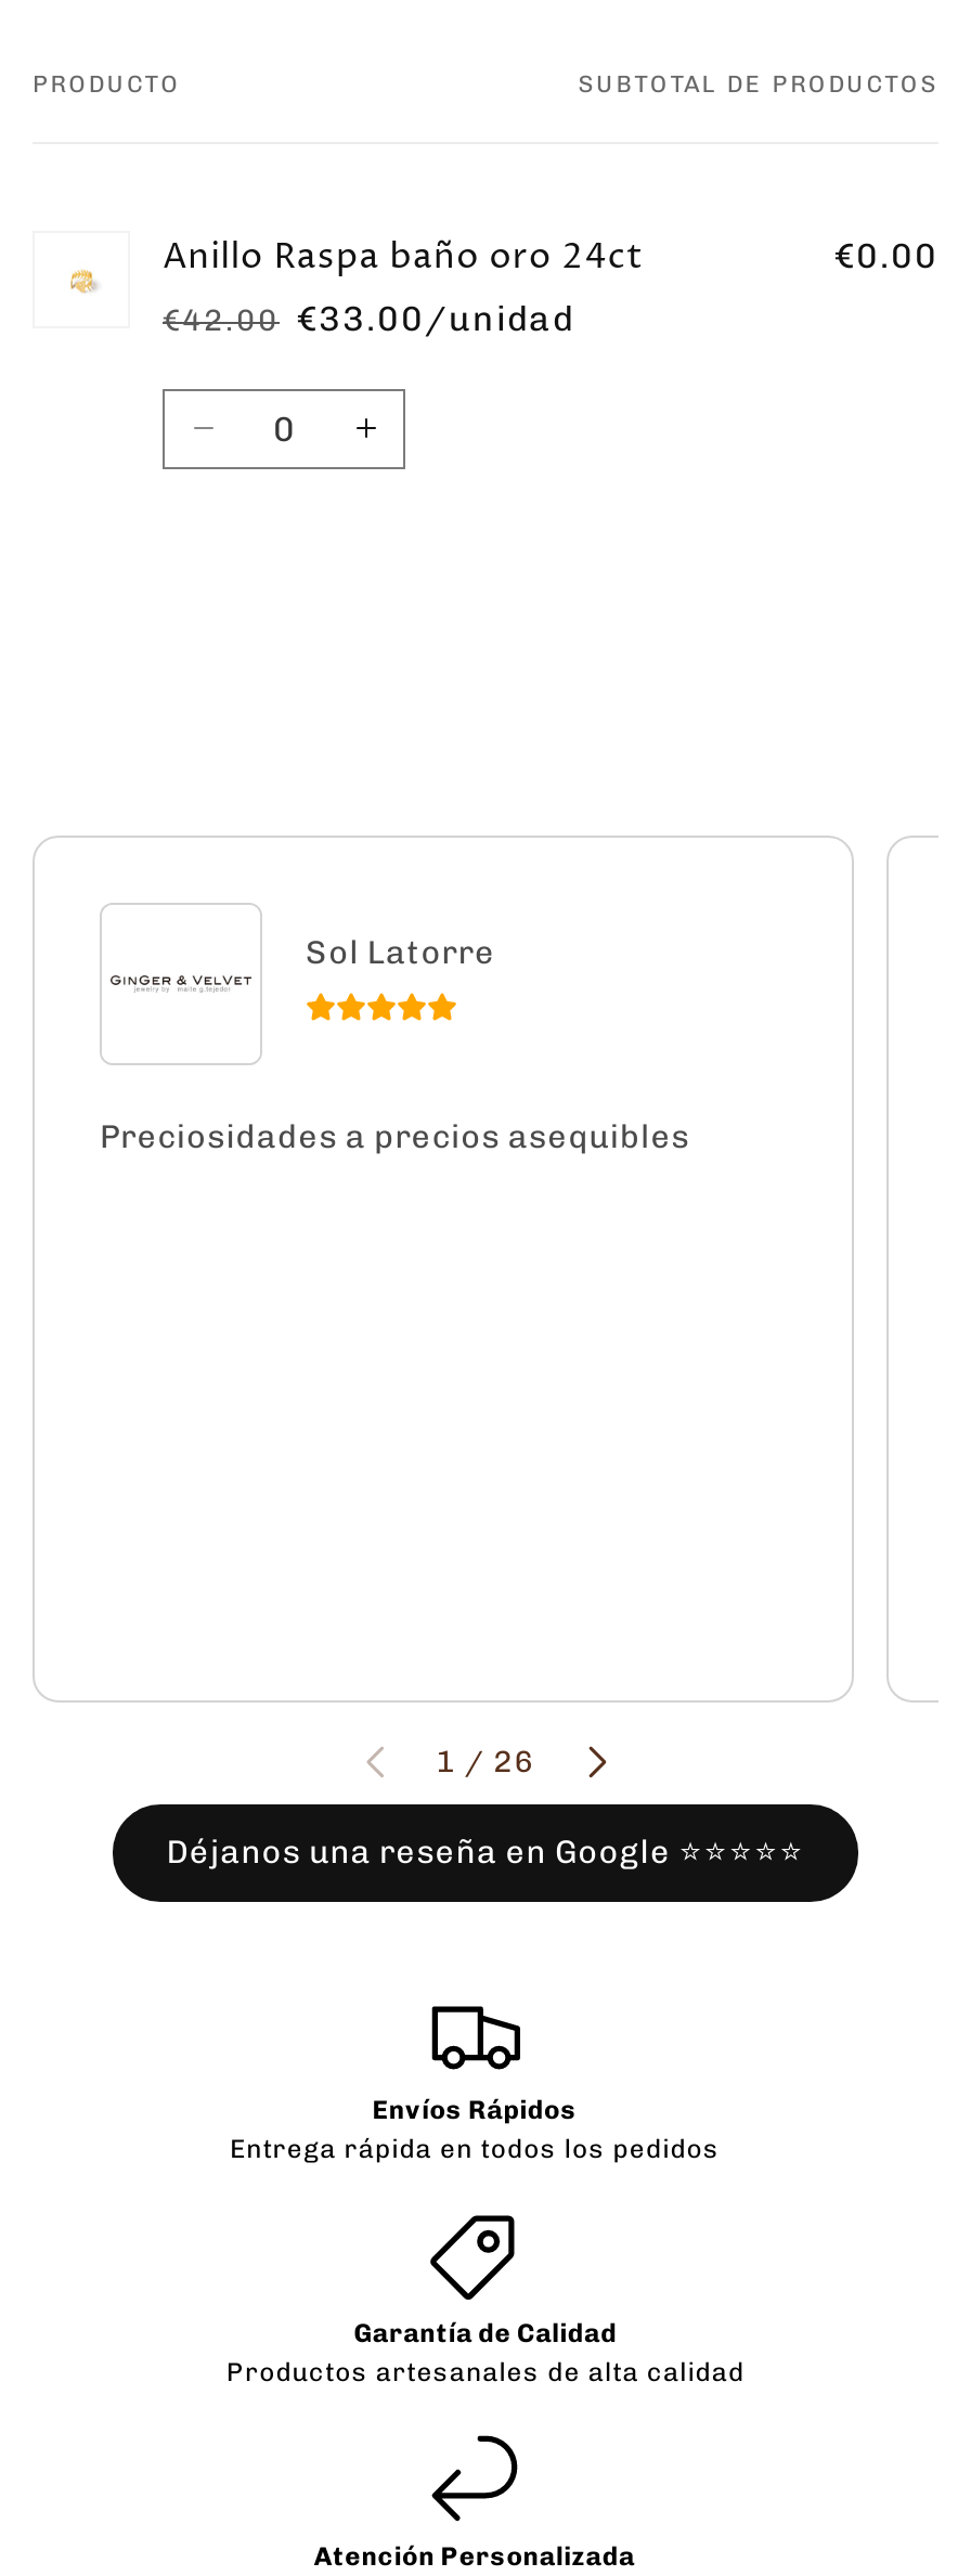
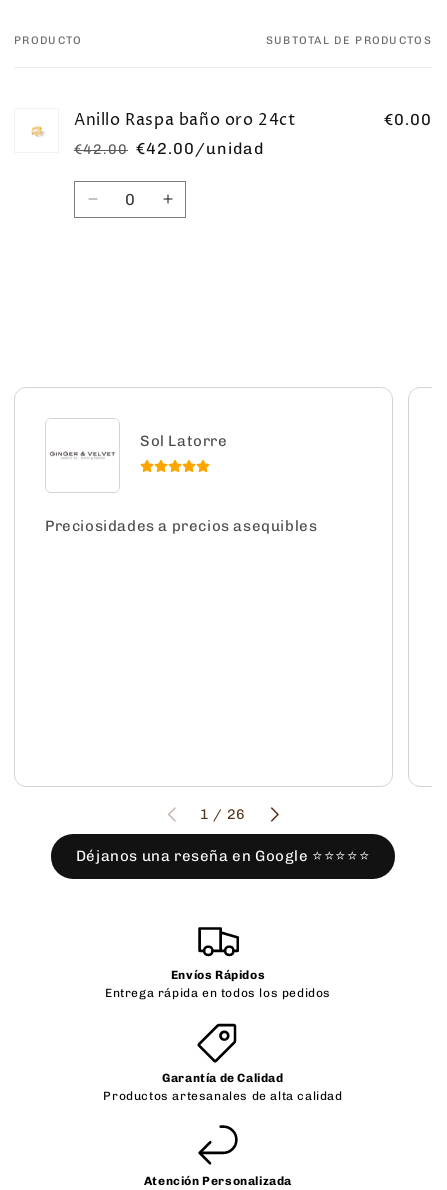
- €33.00/unidad
+ €42.00/unidad
